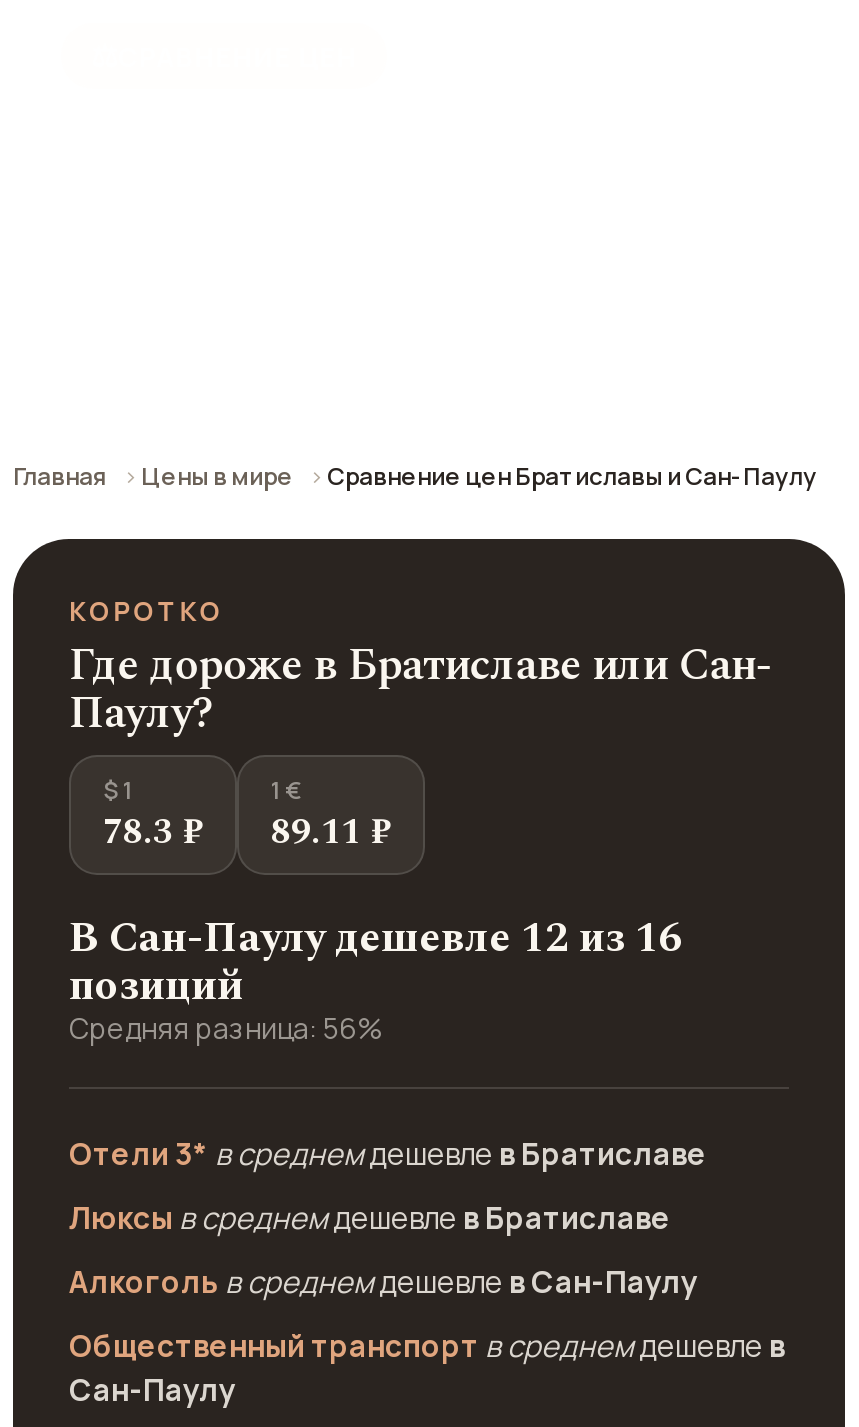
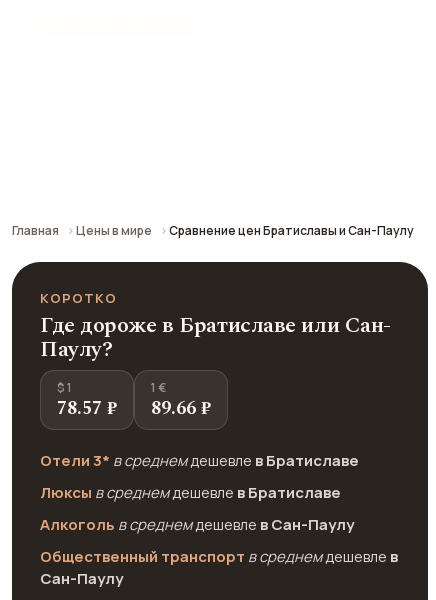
- 89.11 ₽
- В Сан-Паулу дешевле 12 из 16
- позиций
- Средняя разница: 56%
+ 89.66 ₽

- 78.3 ₽
+ 78.57 ₽
